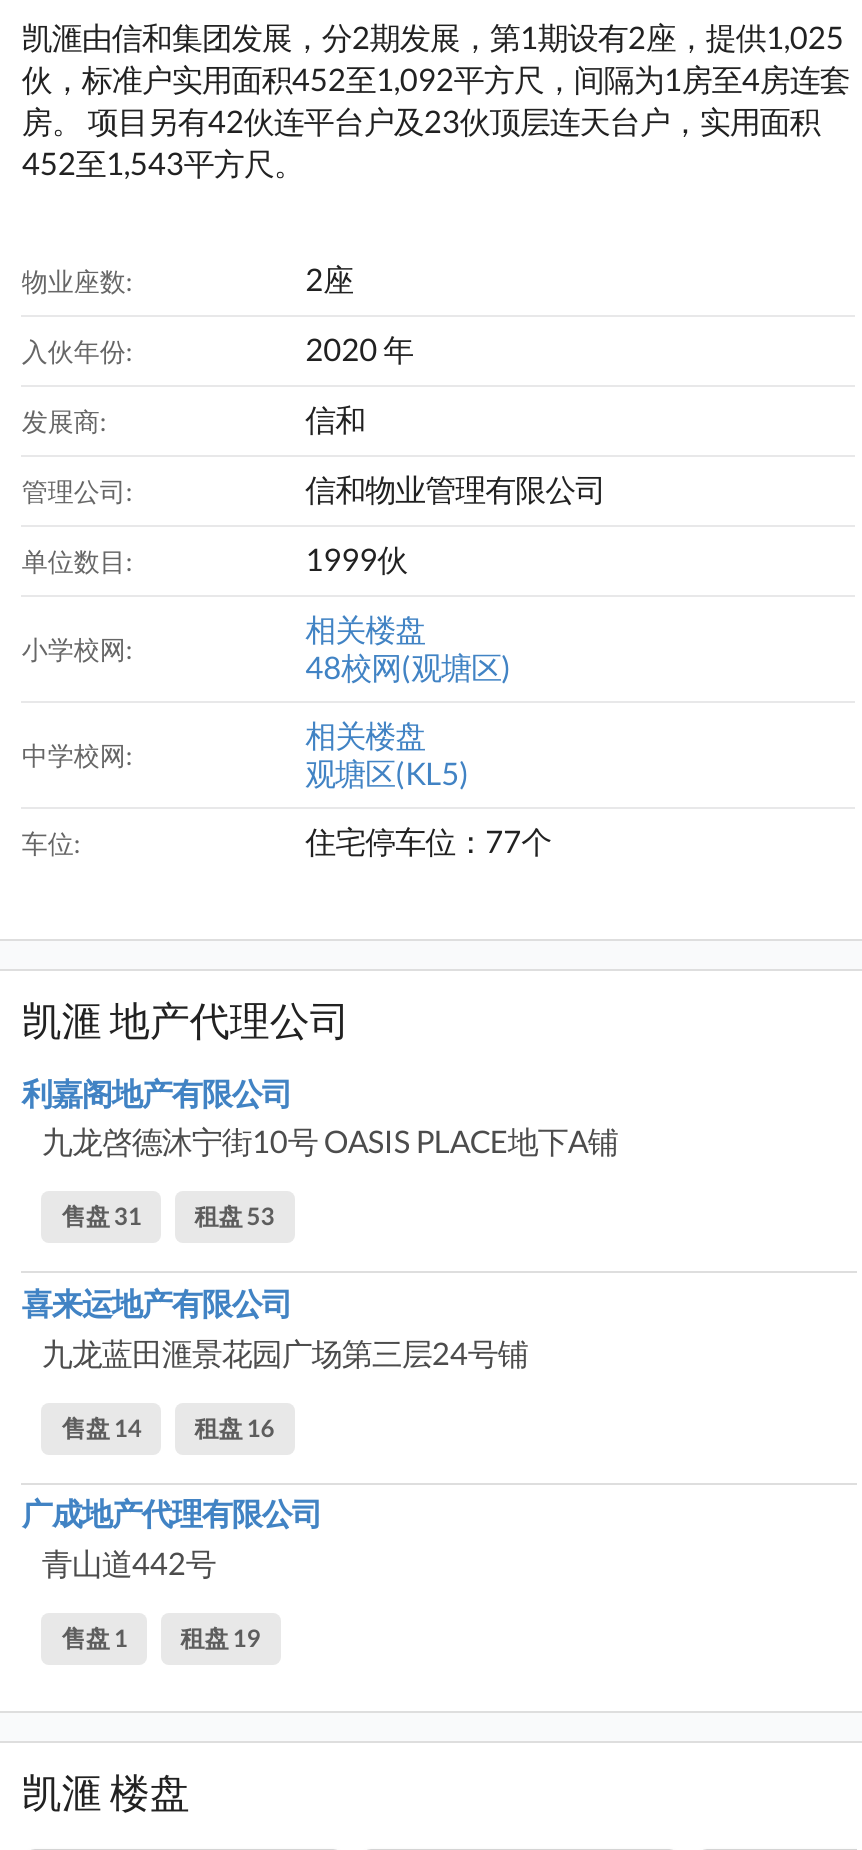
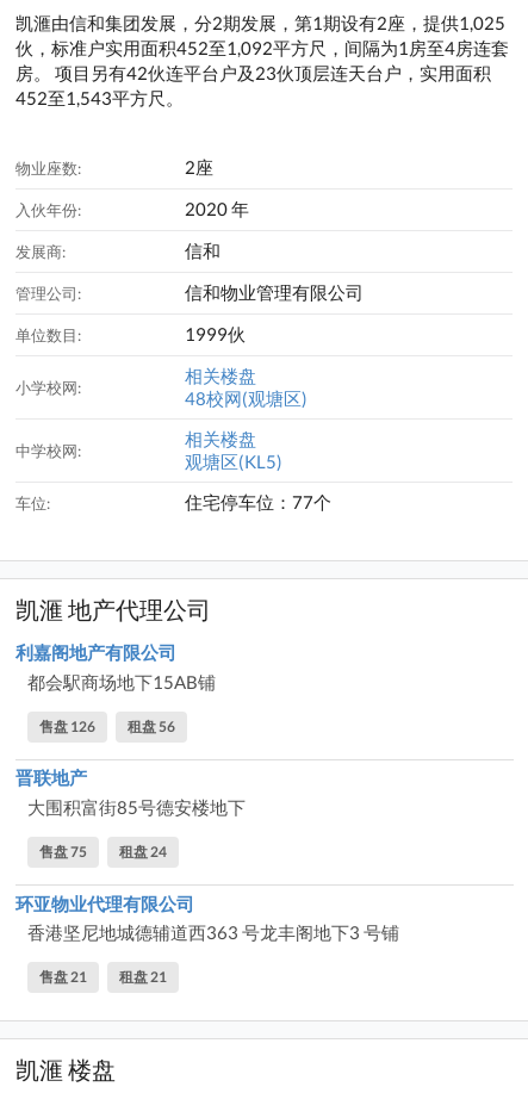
- 九龙啓德沐宁街10号 OASIS PLACE地下A铺
+ 都会駅商场地下15AB铺

- 售盘 31
- 租盘 53
+ 售盘 126
+ 租盘 56

- 喜来运地产有限公司
- 九龙蓝田滙景花园广场第三层24号铺
+ 晋联地产
+ 大围积富街85号德安楼地下

- 售盘 14
- 租盘 16
+ 售盘 75
+ 租盘 24

- 广成地产代理有限公司
- 青山道442号
+ 环亚物业代理有限公司
+ 香港坚尼地城德辅道西363 号龙丰阁地下3 号铺

- 售盘 1
- 租盘 19
+ 售盘 21
+ 租盘 21
